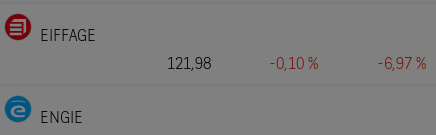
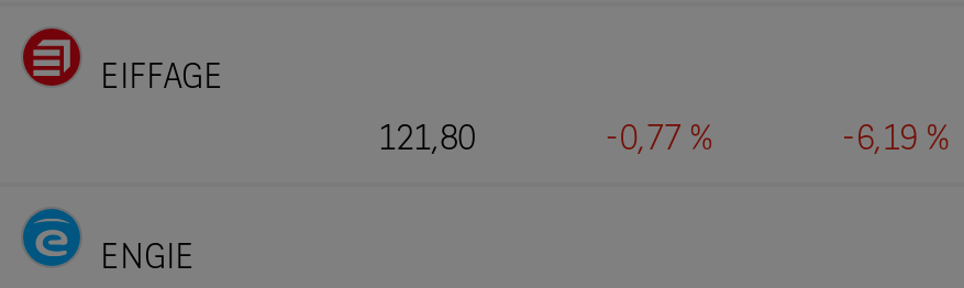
- 121,98
+ 121,80

- -0,10 %
+ -0,77 %

- -6,97 %
+ -6,19 %
